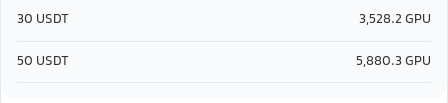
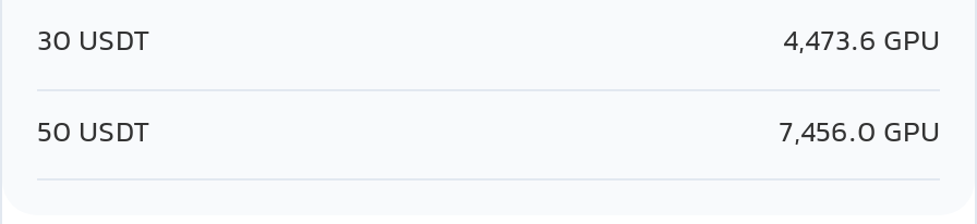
- 3,528.2 GPU
+ 4,473.6 GPU

- 5,880.3 GPU
+ 7,456.0 GPU
